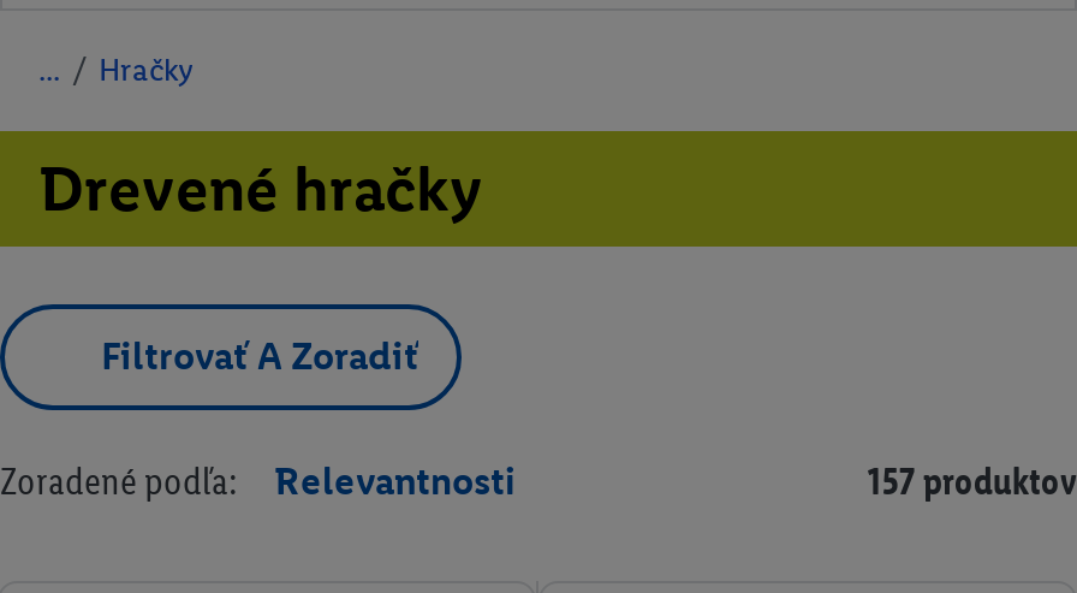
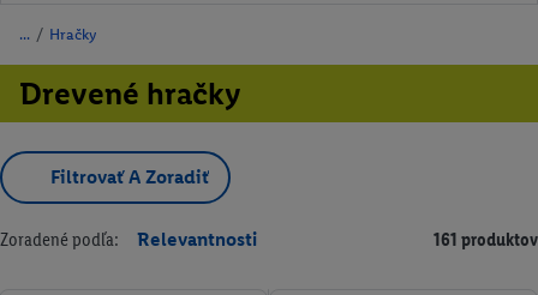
- 157 produktov
+ 161 produktov
